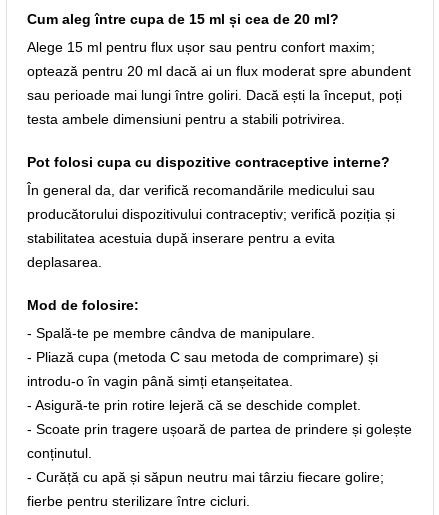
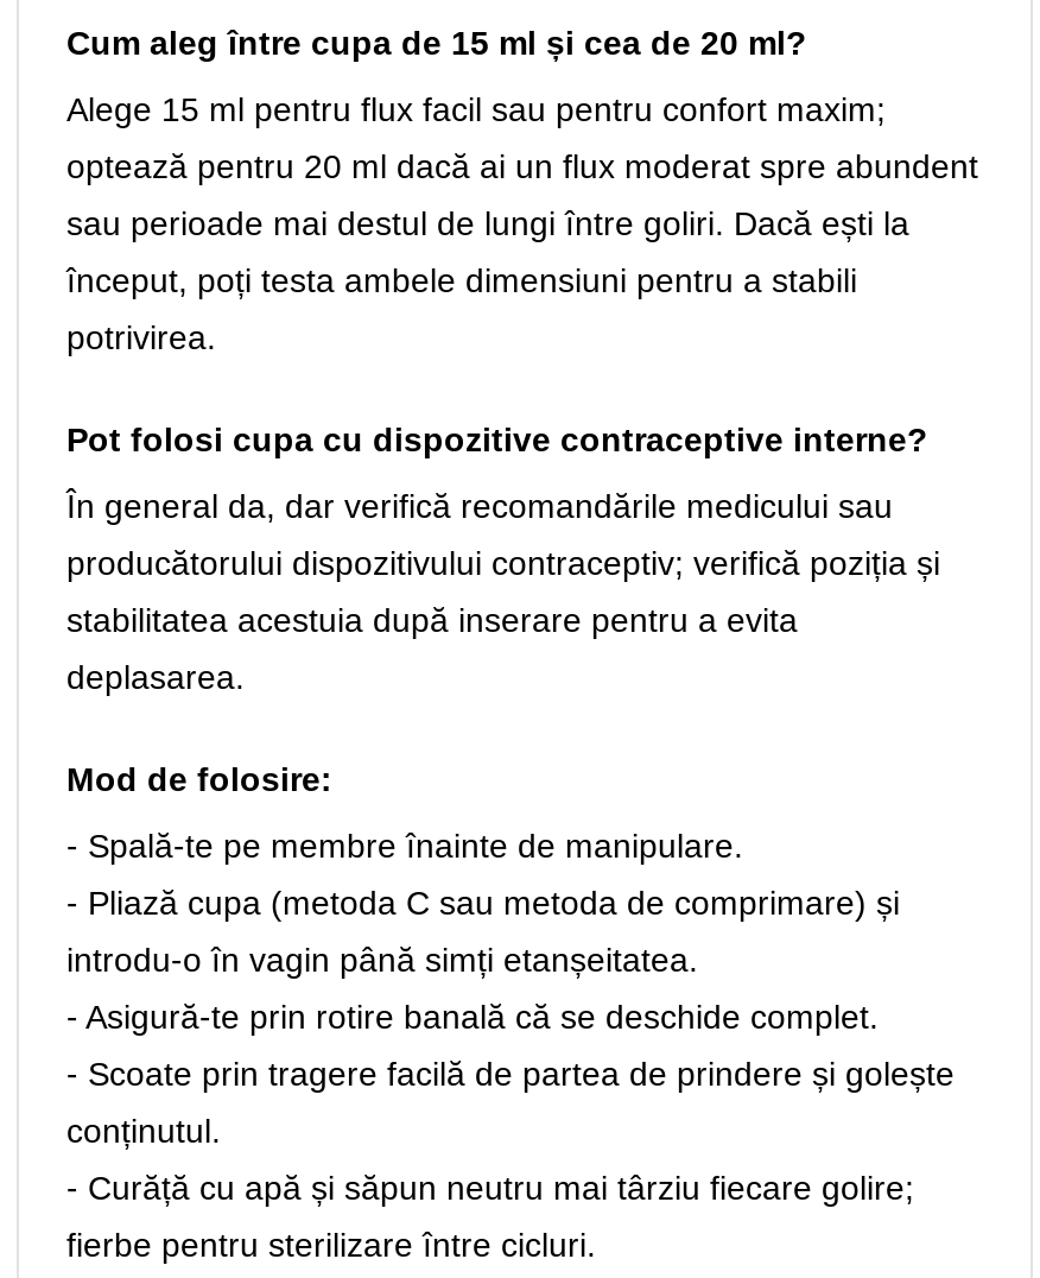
- Alege 15 ml pentru flux ușor sau pentru confort maxim;
+ Alege 15 ml pentru flux facil sau pentru confort maxim;

- sau perioade mai lungi între goliri. Dacă ești la început, poți
- testa ambele dimensiuni pentru a stabili potrivirea.
+ sau perioade mai destul de lungi între goliri. Dacă ești la
+ început, poți testa ambele dimensiuni pentru a stabili
+ potrivirea.

- - Spală-te pe membre cândva de manipulare.
+ - Spală-te pe membre înainte de manipulare.

- - Asigură-te prin rotire lejeră că se deschide complet.
+ - Asigură-te prin rotire banală că se deschide complet.

- - Scoate prin tragere ușoară de partea de prindere și golește
+ - Scoate prin tragere facilă de partea de prindere și golește
